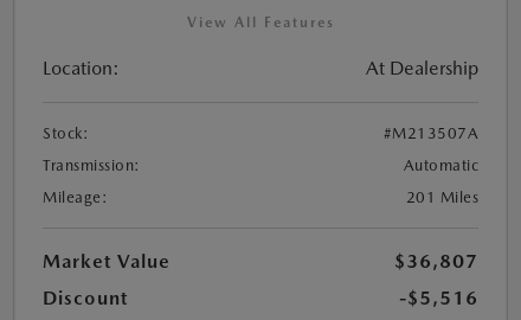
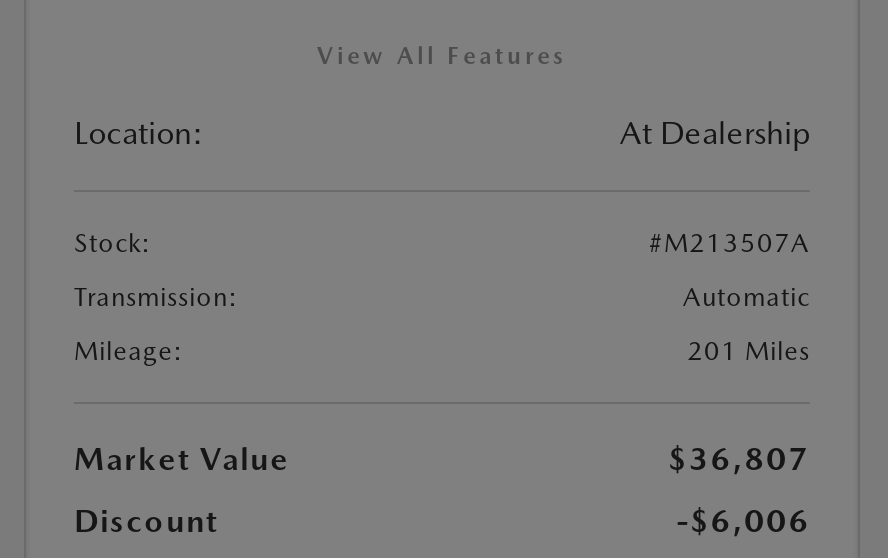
- -$5,516
+ -$6,006
